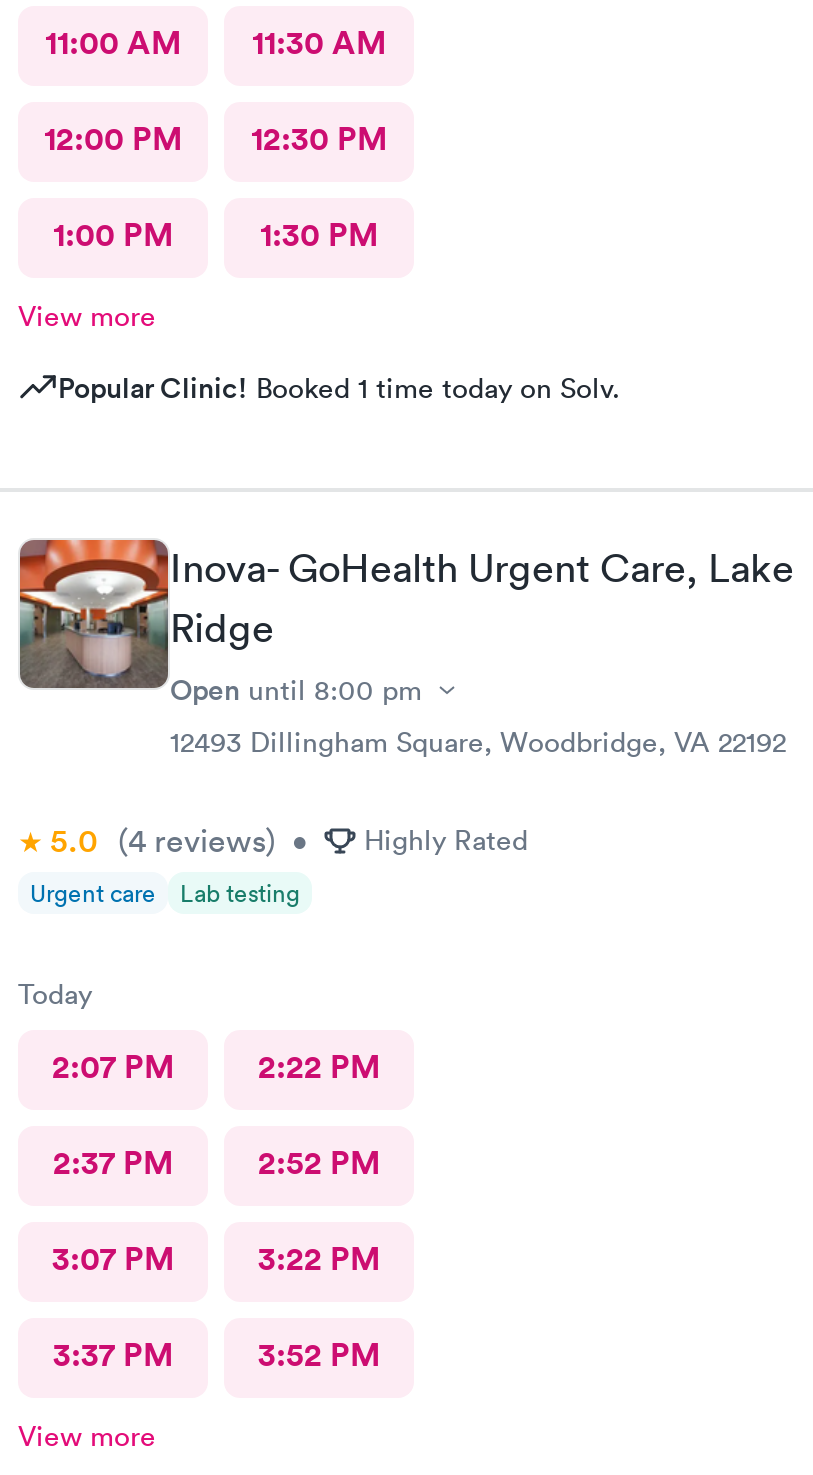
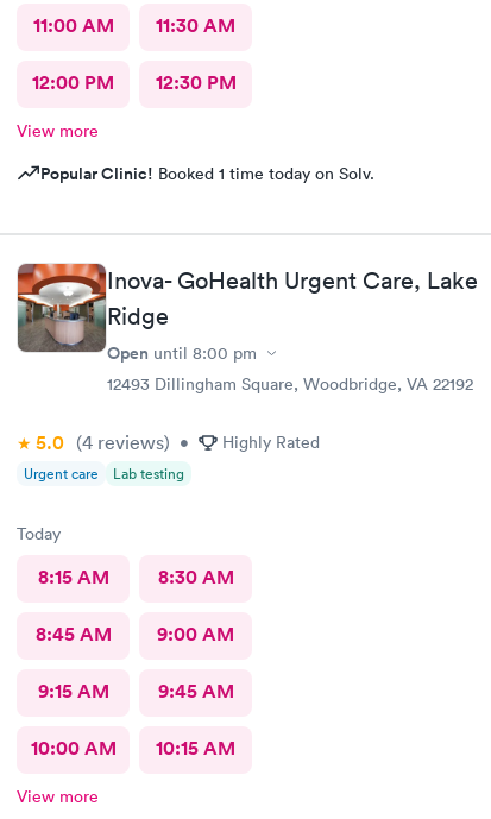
- 1:00 PM
- 1:30 PM

- 2:07 PM
- 2:22 PM
+ 8:15 AM
+ 8:30 AM

- 2:37 PM
- 2:52 PM
+ 8:45 AM
+ 9:00 AM

- 3:07 PM
- 3:22 PM
+ 9:15 AM
+ 9:45 AM

- 3:37 PM
- 3:52 PM
+ 10:00 AM
+ 10:15 AM
